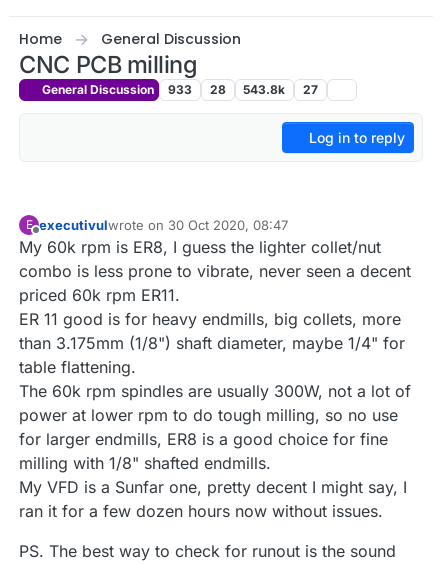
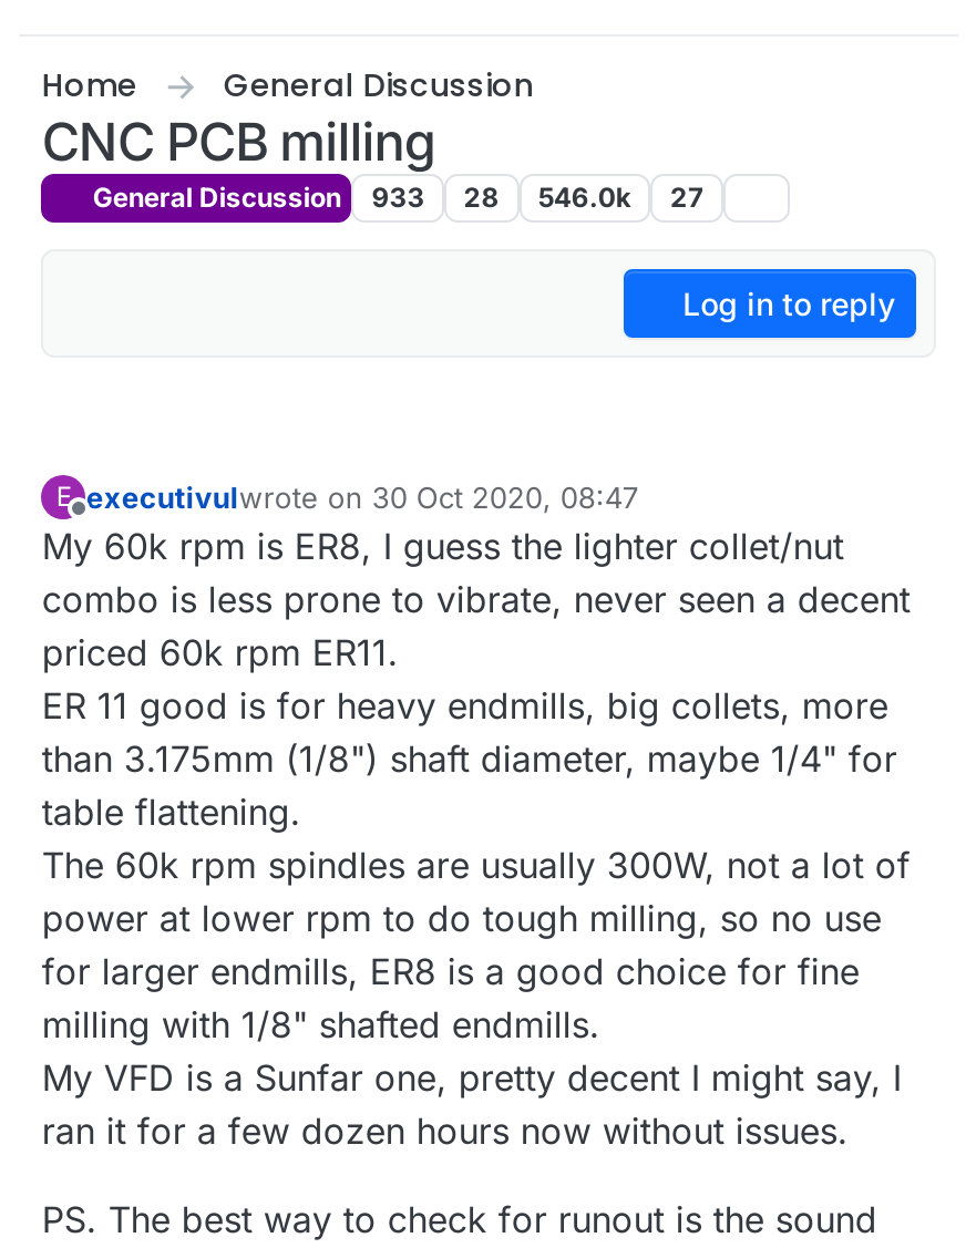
- General Discussion 933 28 543.8k 27
+ General Discussion 933 28 546.0k 27
